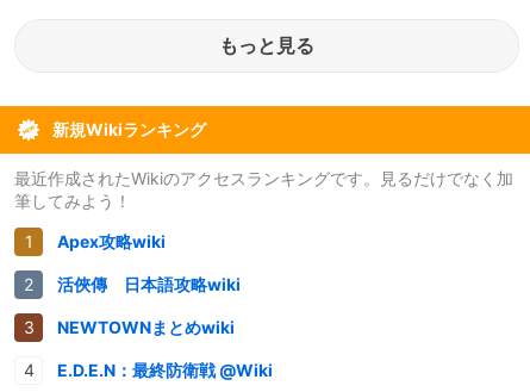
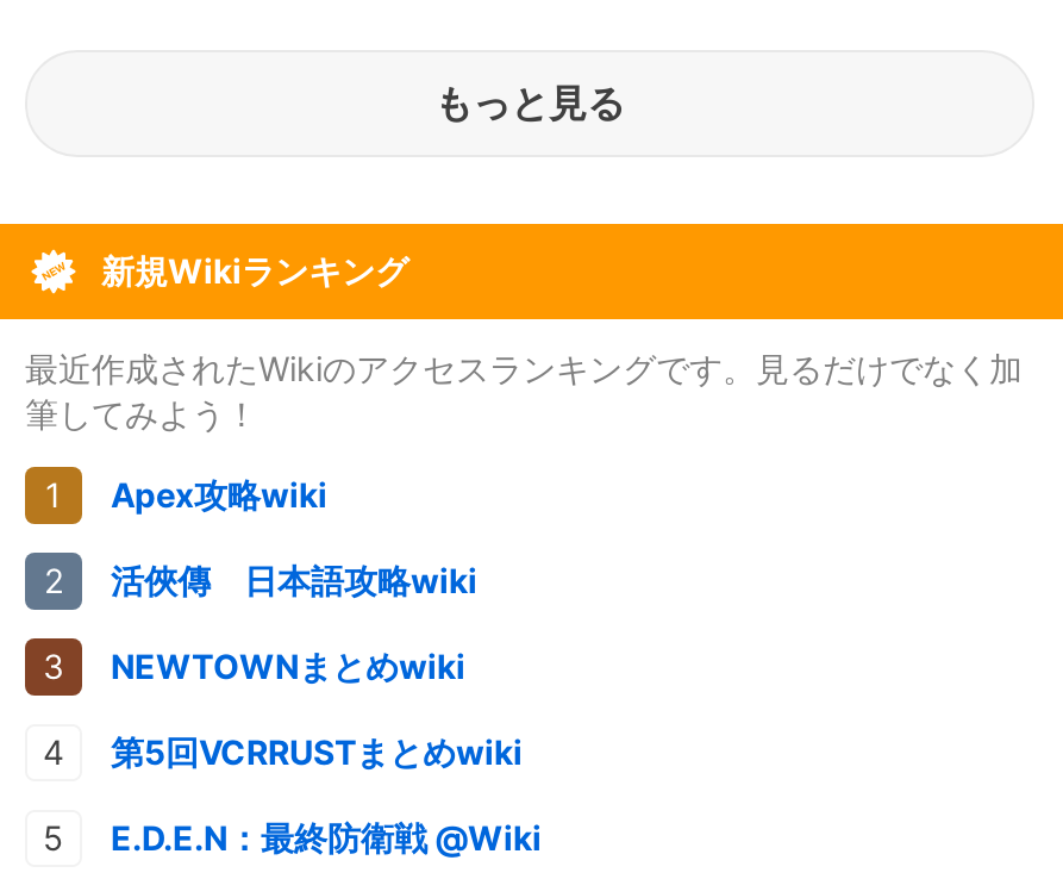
+ 第5回VCRRUSTまとめwiki
